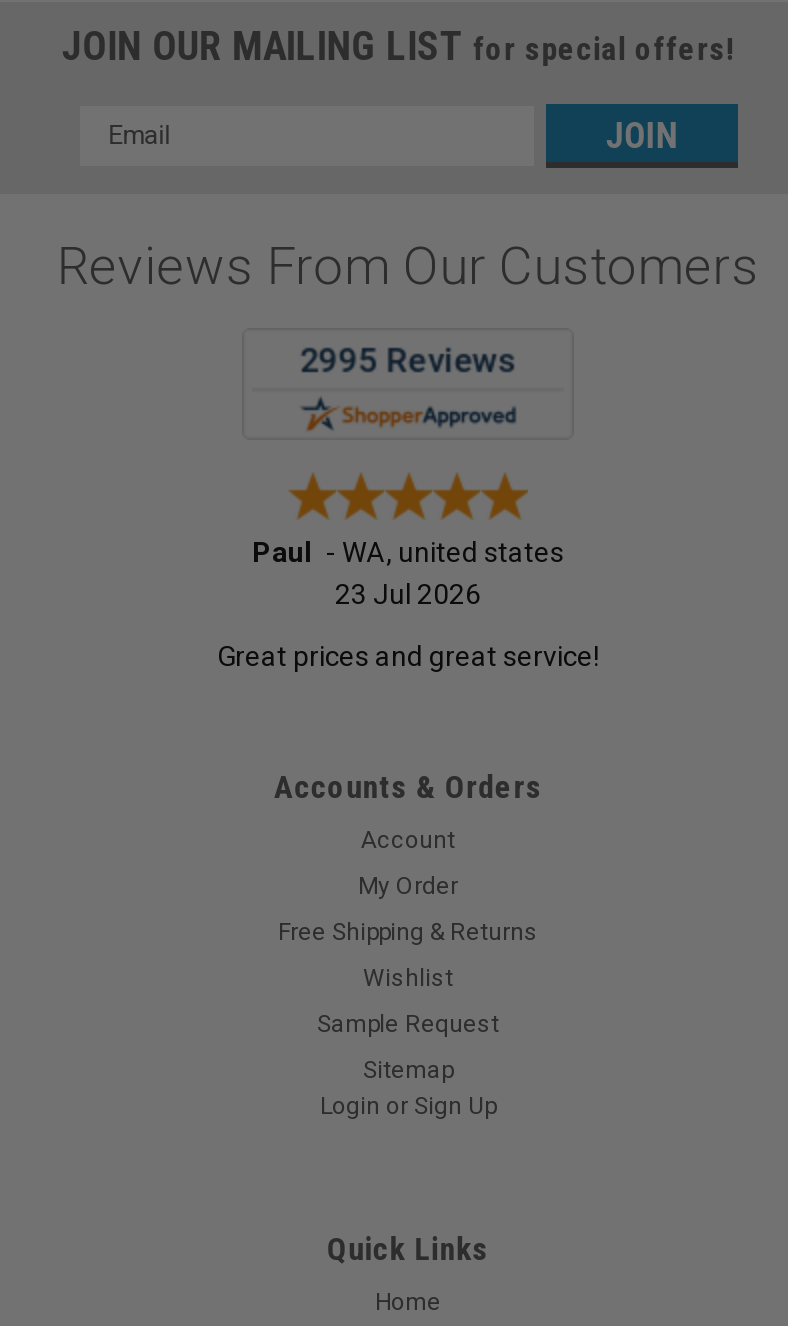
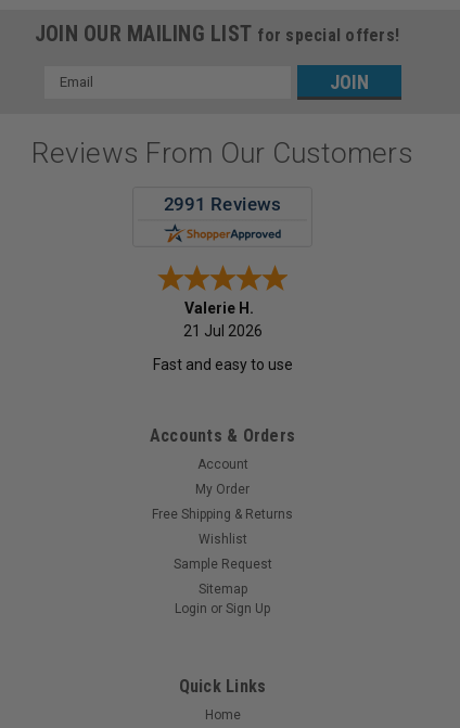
- Paul - WA, united states
- 23 Jul 2026
+ Valerie H.
+ 21 Jul 2026

- Great prices and great service!
+ Fast and easy to use
